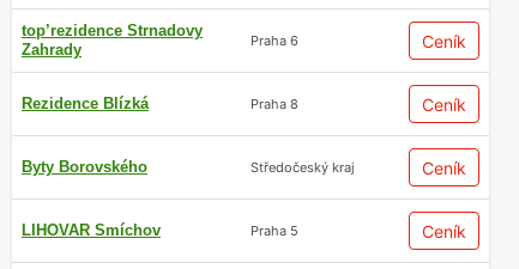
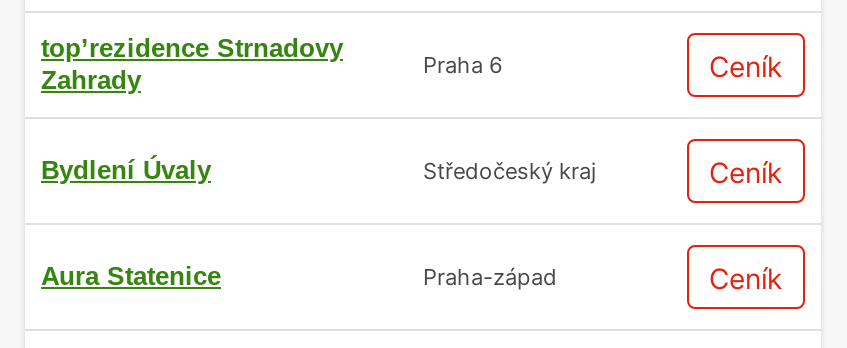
- Rezidence Blízká
- Praha 8
- Ceník
- Byty Borovského
+ Bydlení Úvaly

- LIHOVAR Smíchov
- Praha 5
+ Aura Statenice
+ Praha-západ
